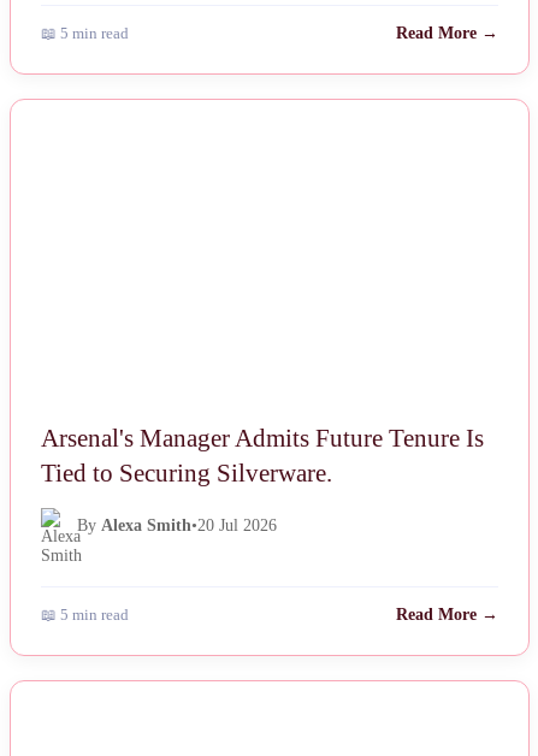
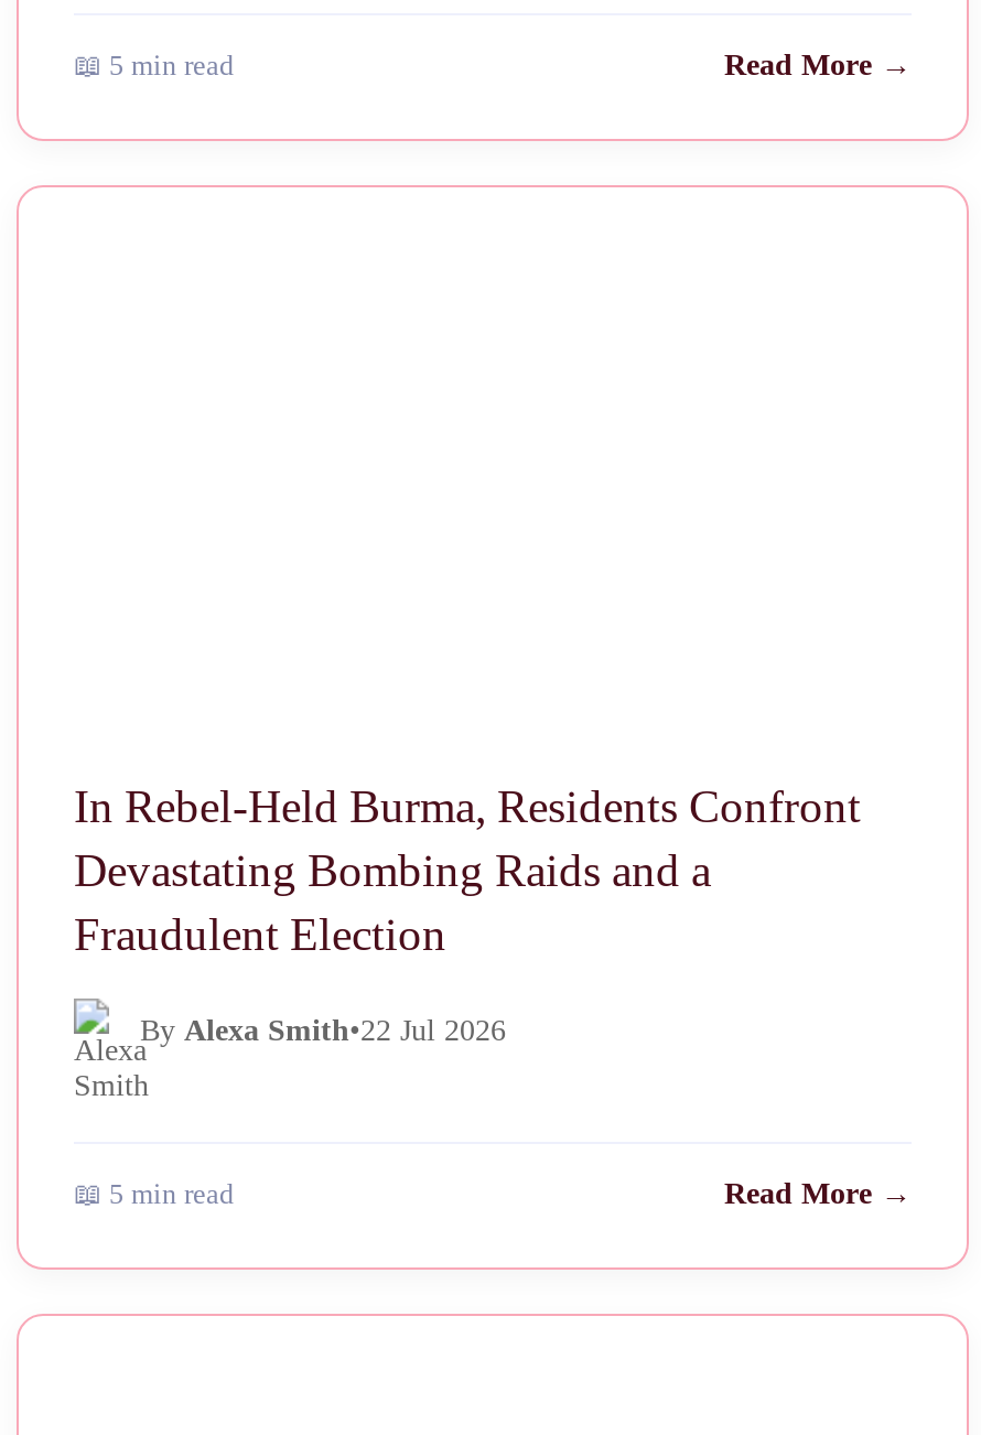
- Arsenal's Manager Admits Future Tenure Is
- Tied to Securing Silverware.
+ In Rebel-Held Burma, Residents Confront
+ Devastating Bombing Raids and a
+ Fraudulent Election

- By Alexa Smith•20 Jul 2026
+ By Alexa Smith•22 Jul 2026
